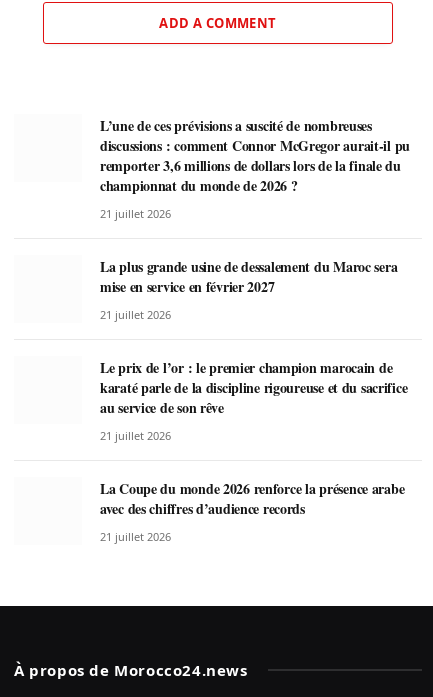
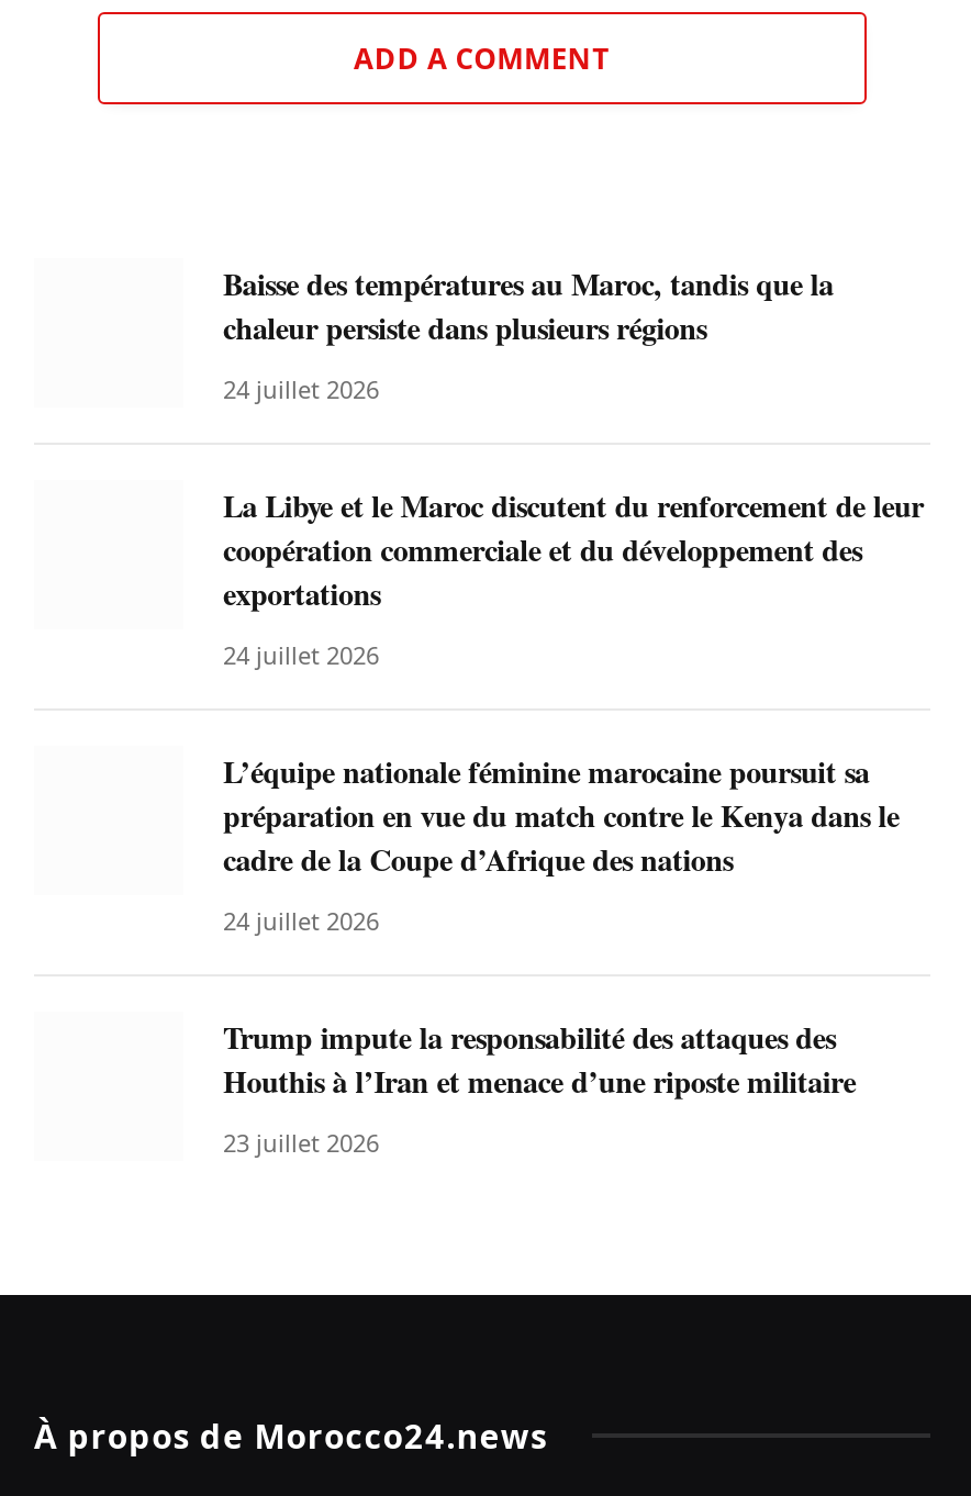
- L’une de ces prévisions a suscité de nombreuses
- discussions : comment Connor McGregor aurait-il pu
- remporter 3,6 millions de dollars lors de la finale du
- championnat du monde de 2026 ?
+ Baisse des températures au Maroc, tandis que la
+ chaleur persiste dans plusieurs régions

- 21 juillet 2026
+ 24 juillet 2026

- La plus grande usine de dessalement du Maroc sera
- mise en service en février 2027
+ La Libye et le Maroc discutent du renforcement de leur
+ coopération commerciale et du développement des
+ exportations

- 21 juillet 2026
+ 24 juillet 2026

- Le prix de l’or : le premier champion marocain de
- karaté parle de la discipline rigoureuse et du sacrifice
- au service de son rêve
+ L’équipe nationale féminine marocaine poursuit sa
+ préparation en vue du match contre le Kenya dans le
+ cadre de la Coupe d’Afrique des nations

- 21 juillet 2026
+ 24 juillet 2026

- La Coupe du monde 2026 renforce la présence arabe
- avec des chiffres d’audience records
+ Trump impute la responsabilité des attaques des
+ Houthis à l’Iran et menace d’une riposte militaire

- 21 juillet 2026
+ 23 juillet 2026
